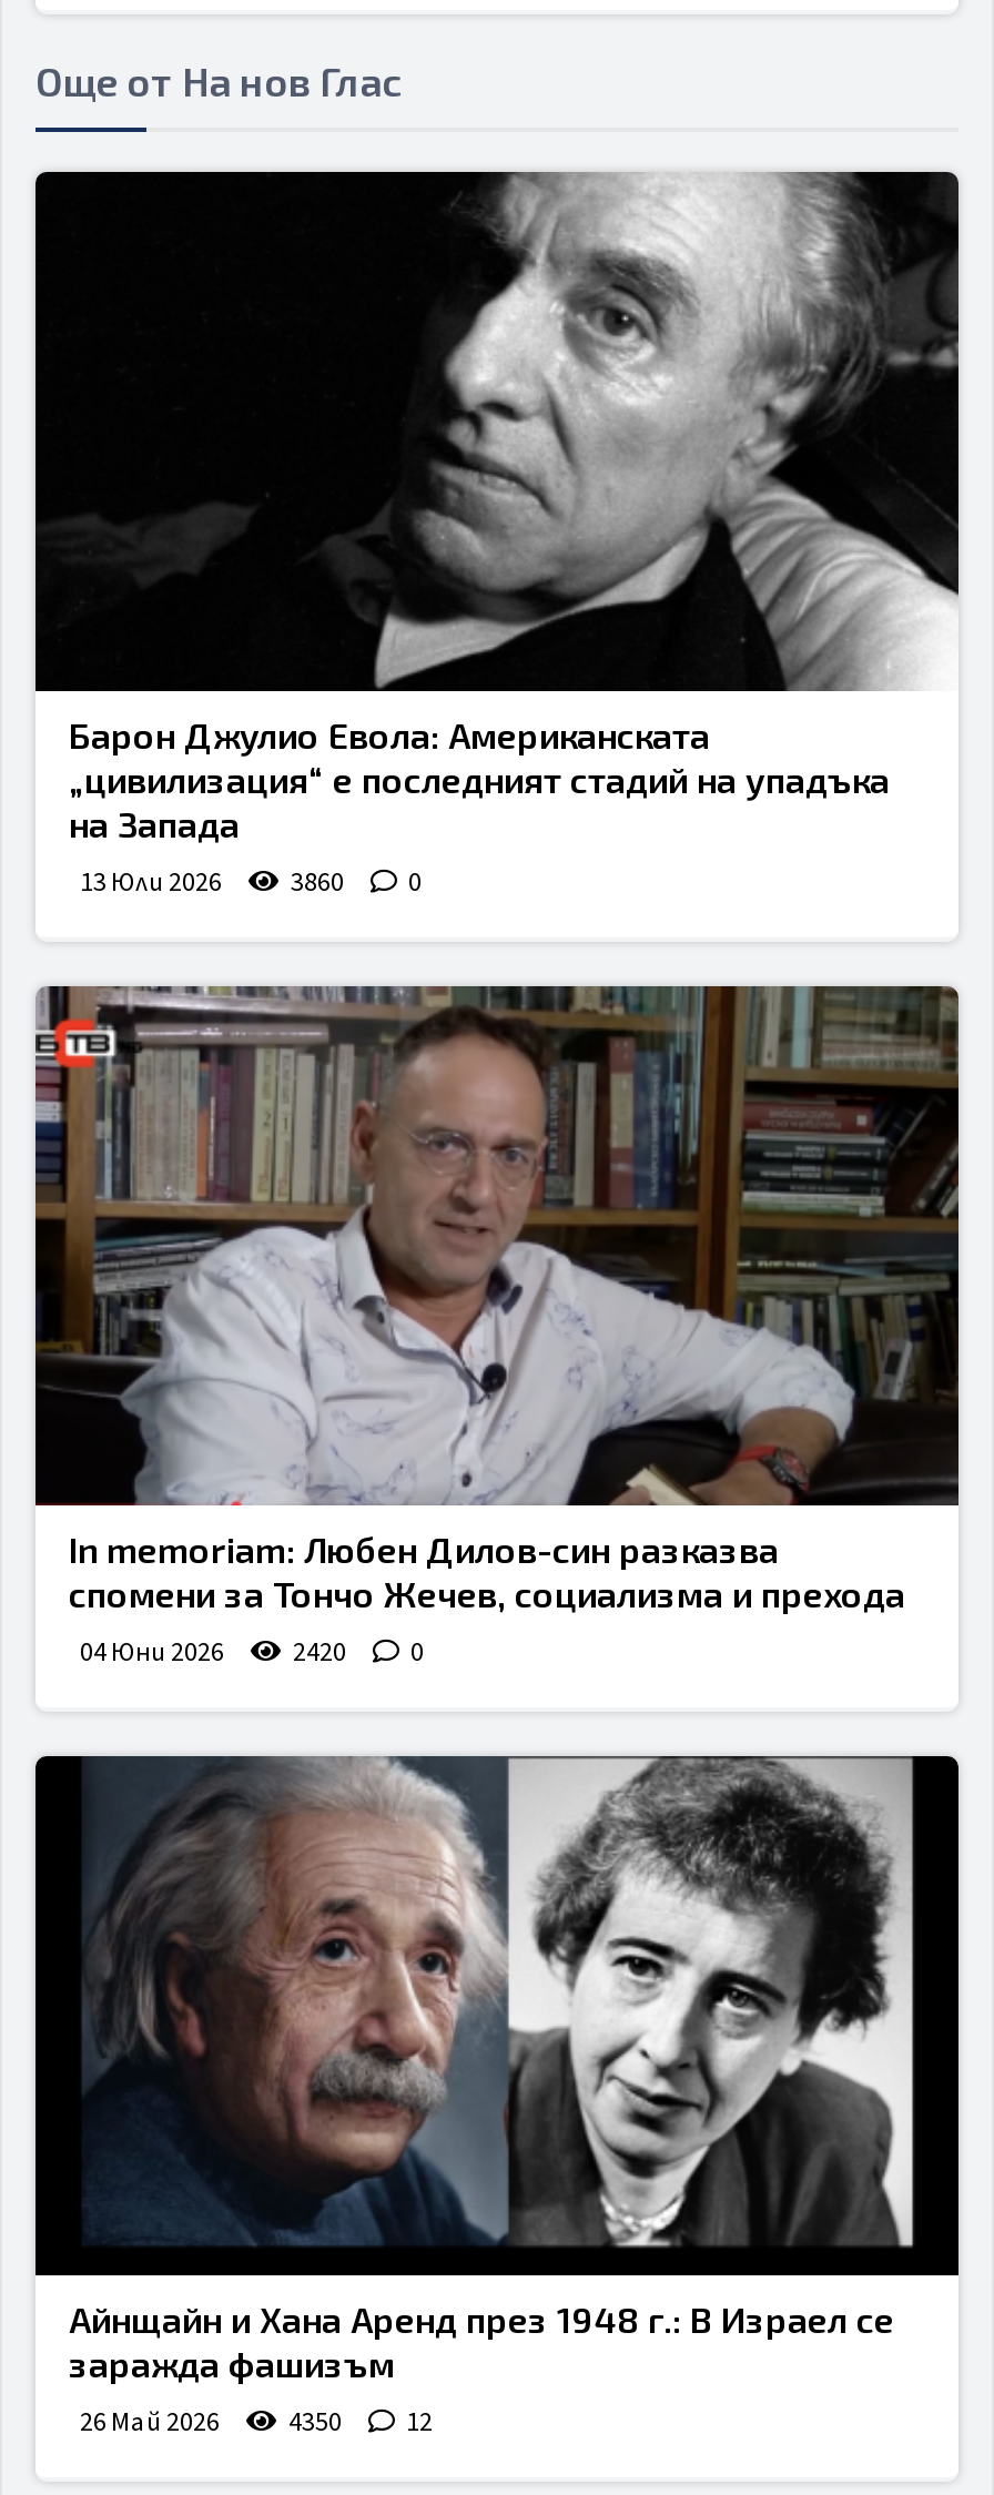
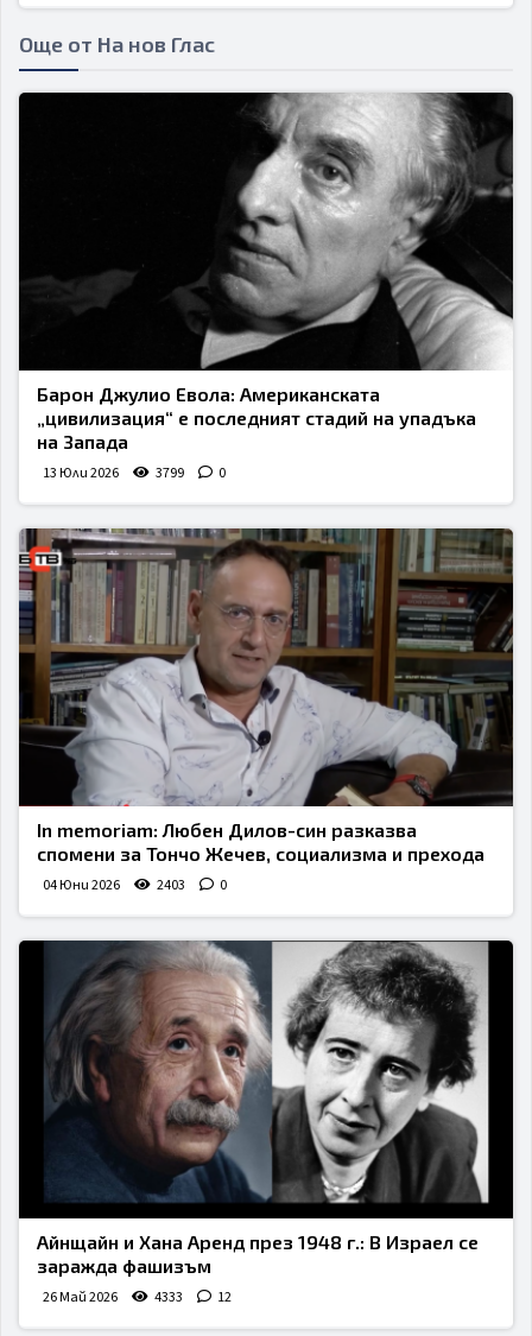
- 13 Юли 2026 3860 0
+ 13 Юли 2026 3799 0

- 04 Юни 2026 2420 0
+ 04 Юни 2026 2403 0

- 26 Май 2026 4350 12
+ 26 Май 2026 4333 12
